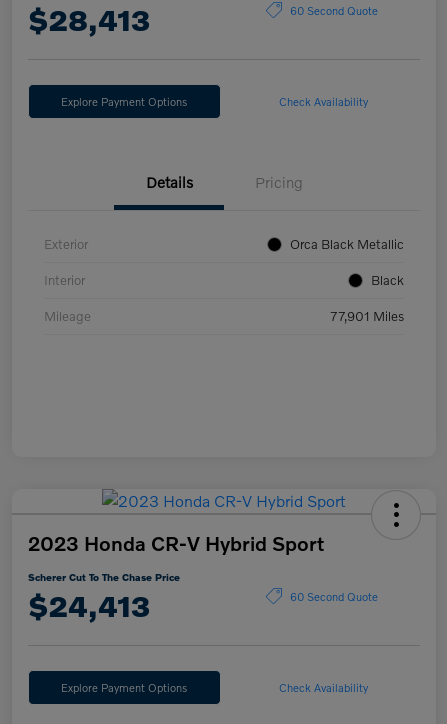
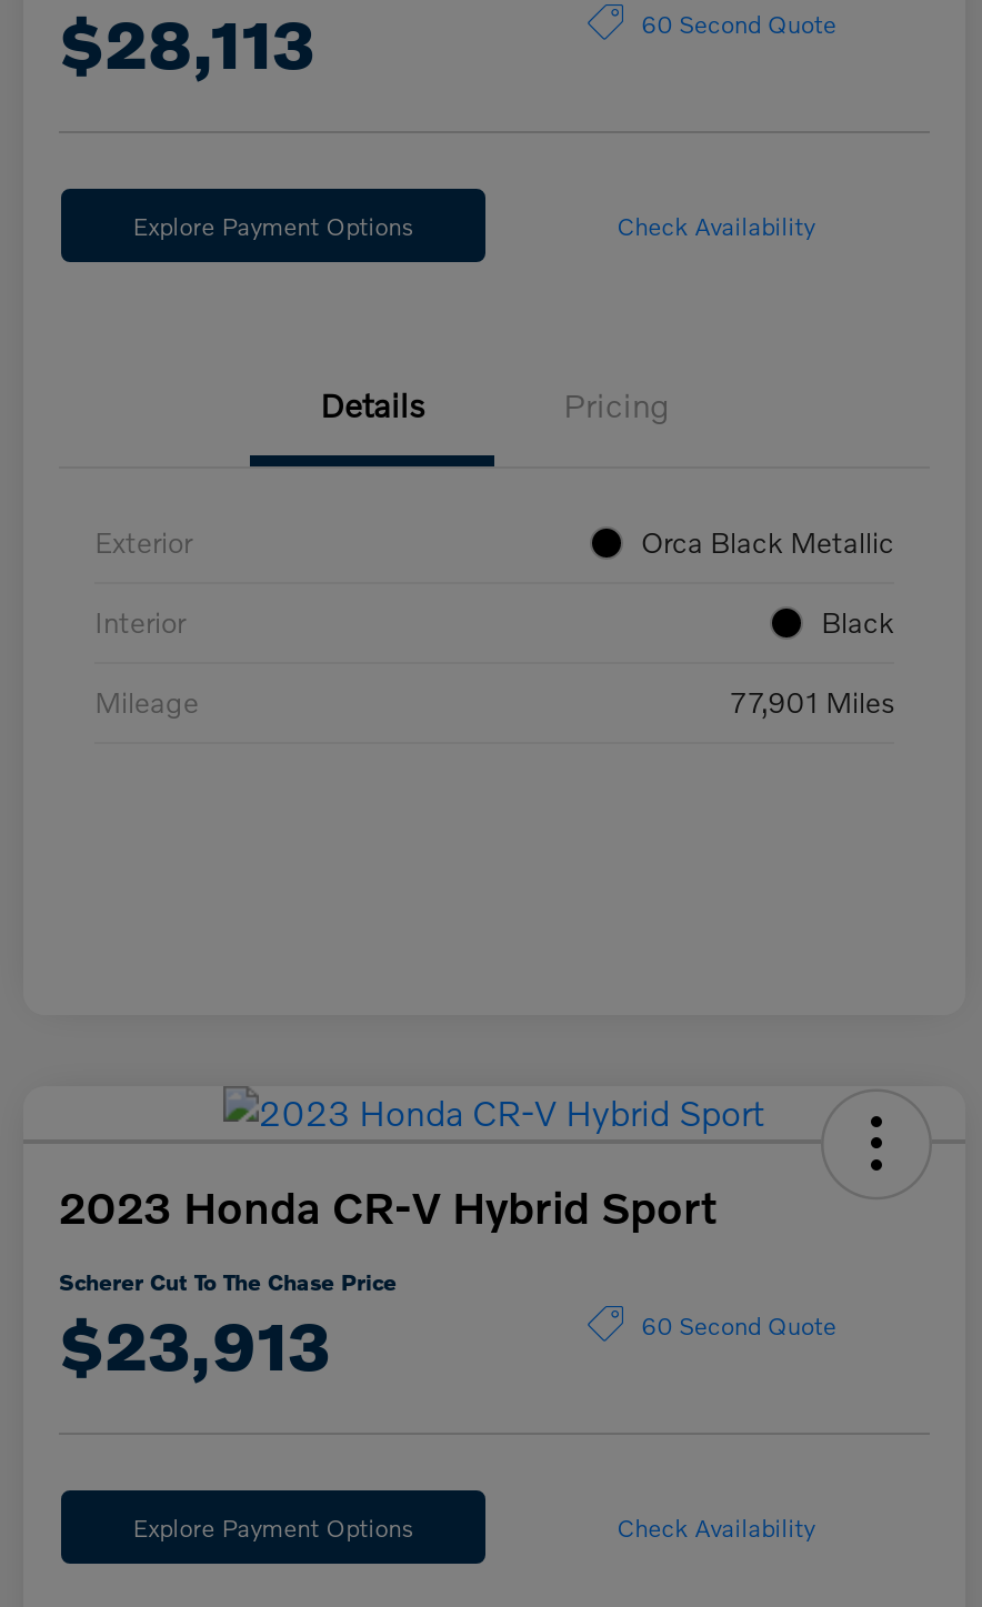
- $28,413
+ $28,113

- $24,413
+ $23,913
